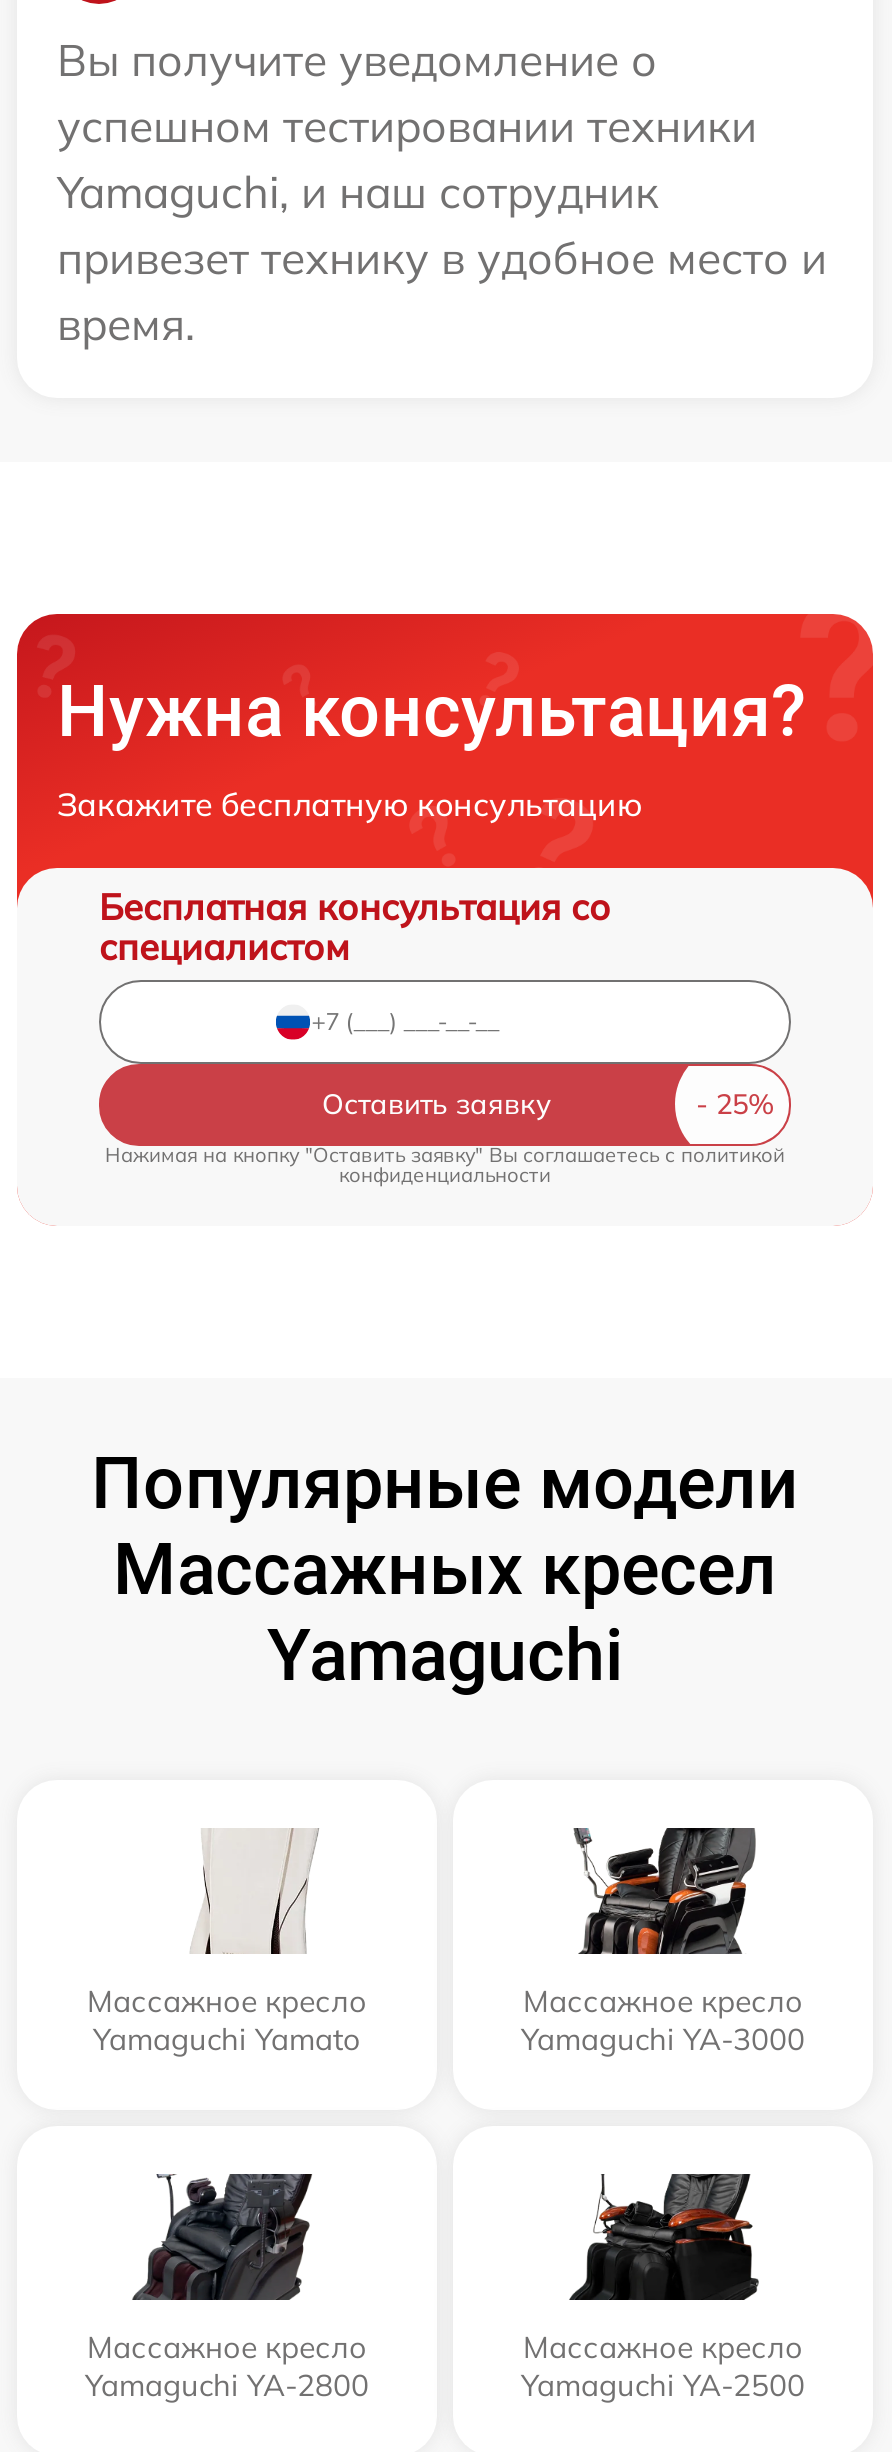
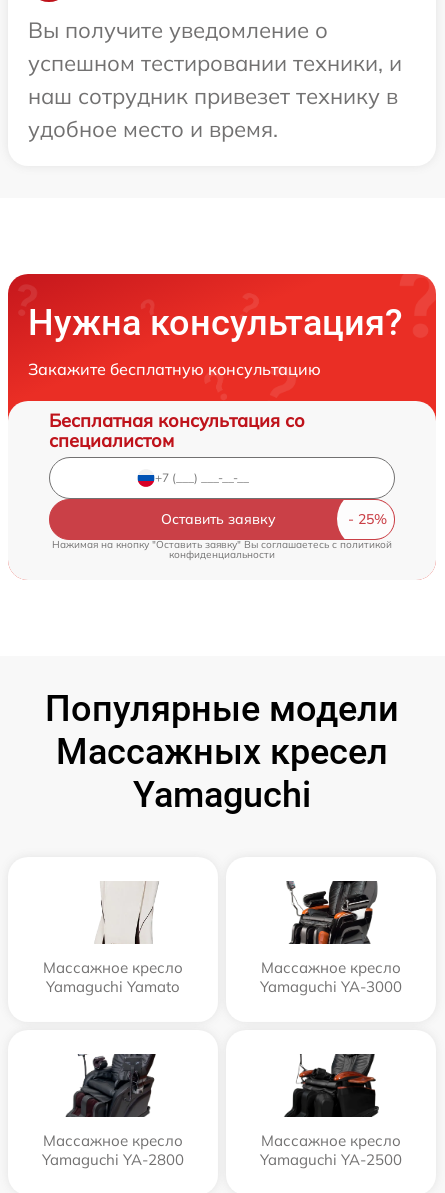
- успешном тестировании техники
- Yamaguchi, и наш сотрудник
- привезет технику в удобное место и
- время.
+ успешном тестировании техники, и
+ наш сотрудник привезет технику в
+ удобное место и время.
